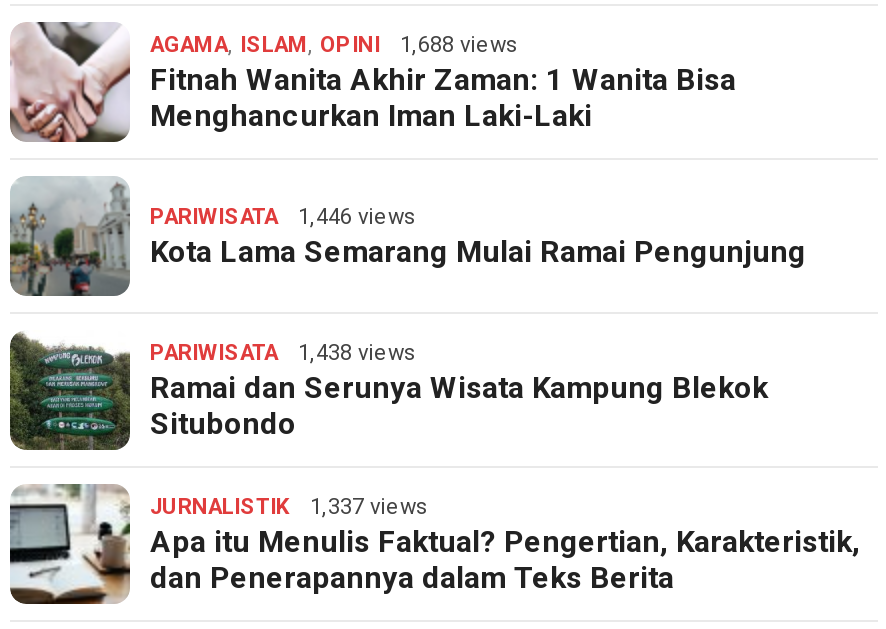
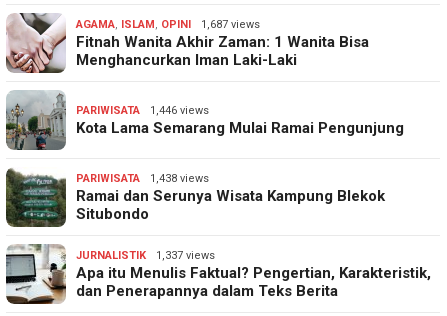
- AGAMA, ISLAM, OPINI 1,688 views
+ AGAMA, ISLAM, OPINI 1,687 views
